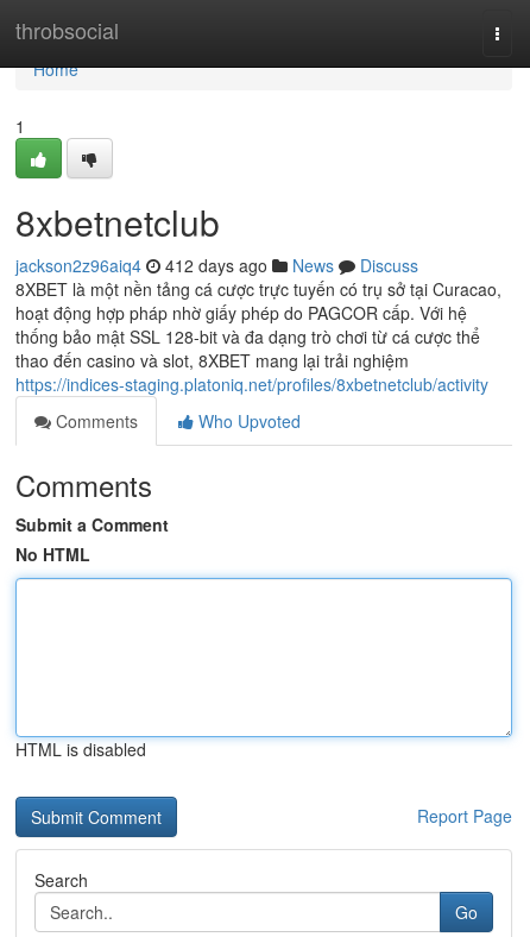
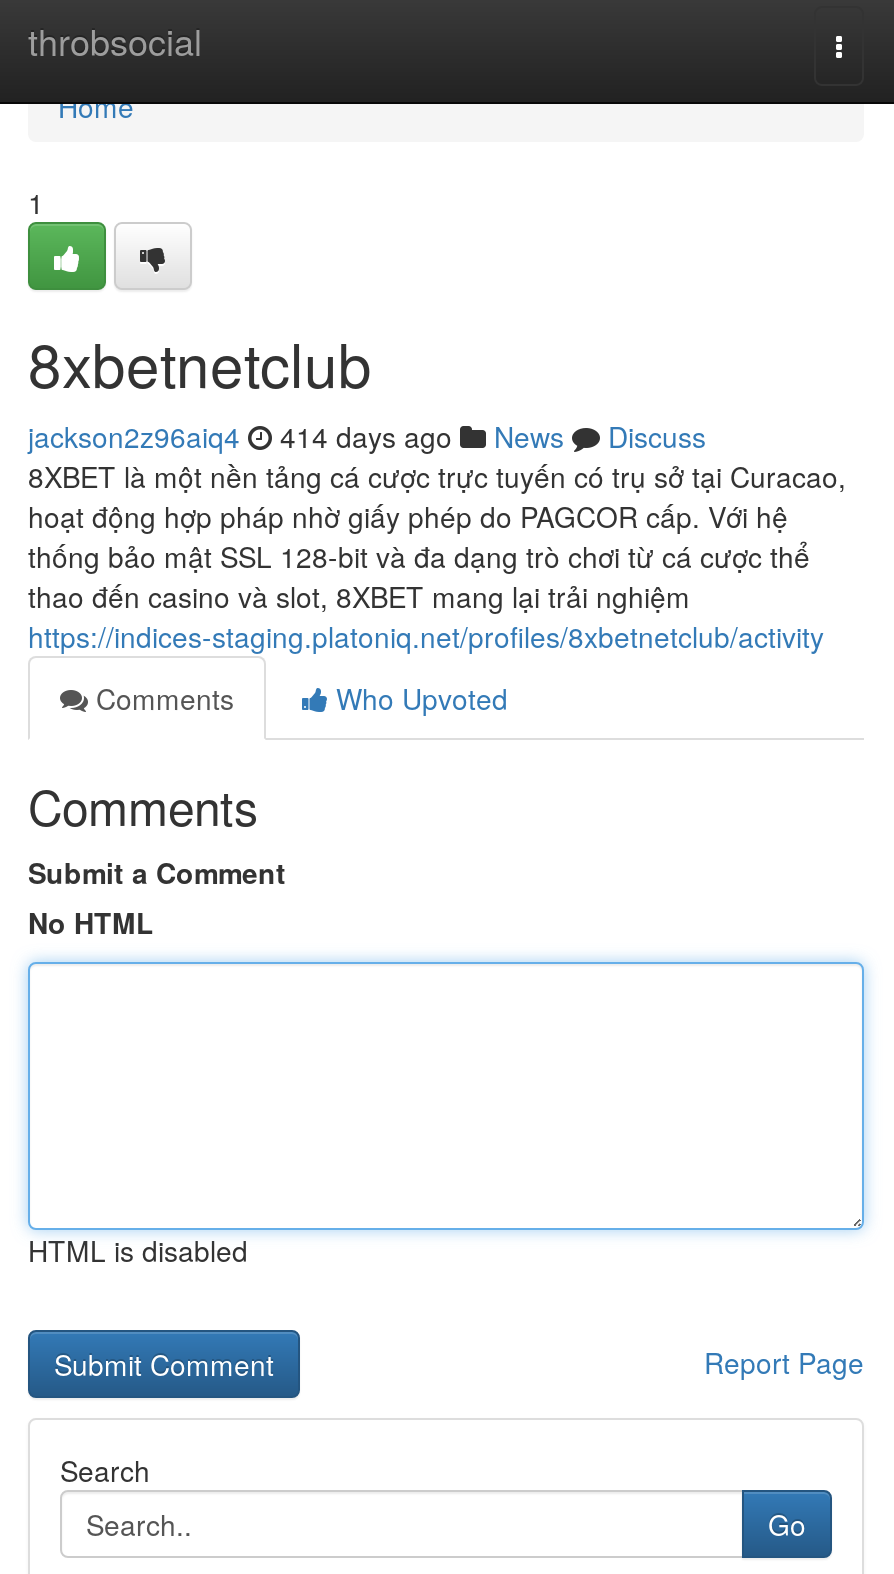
- jackson2z96aiq4 412 days ago News Discuss
+ jackson2z96aiq4 414 days ago News Discuss
